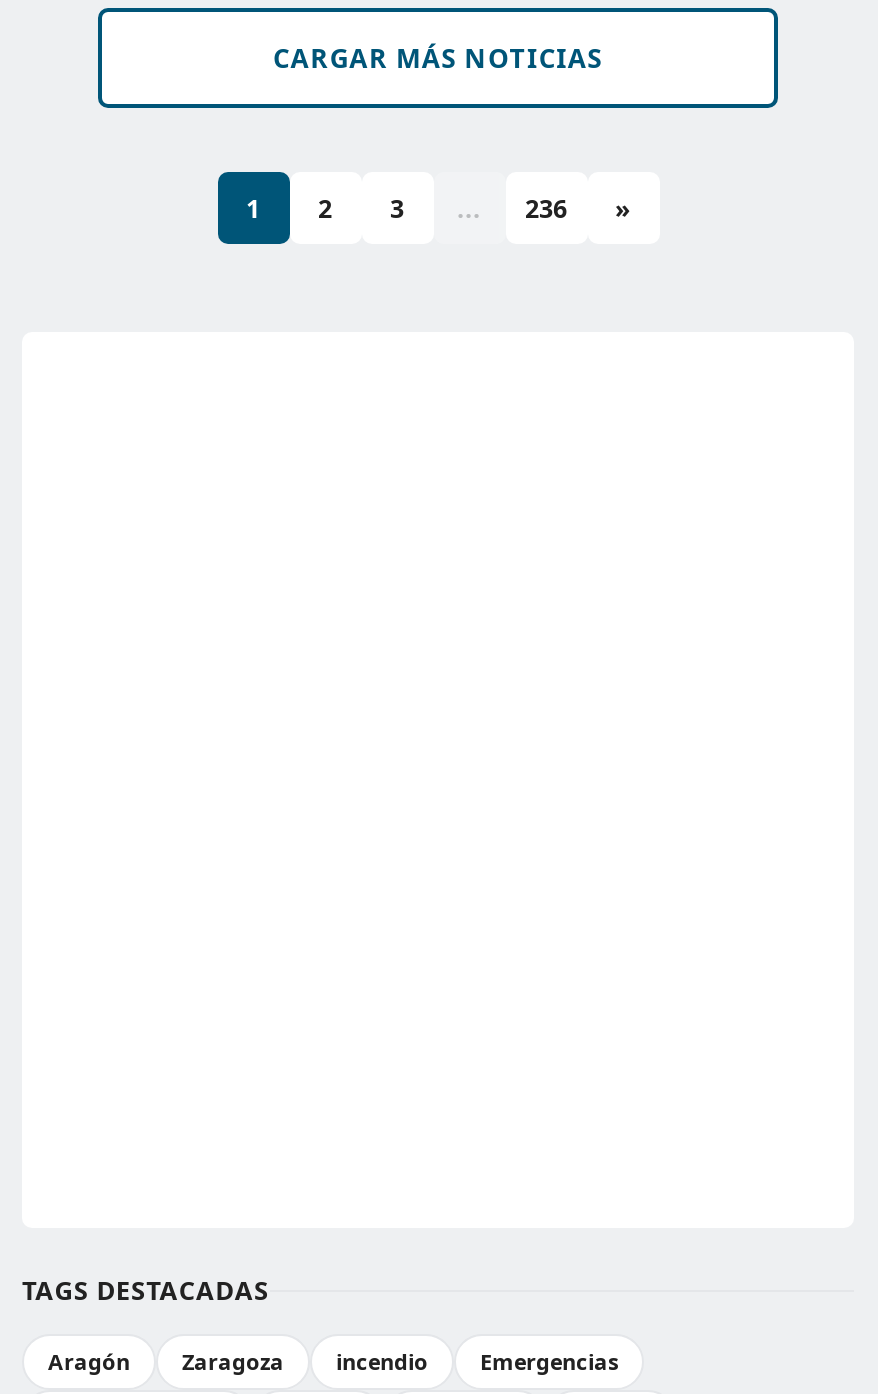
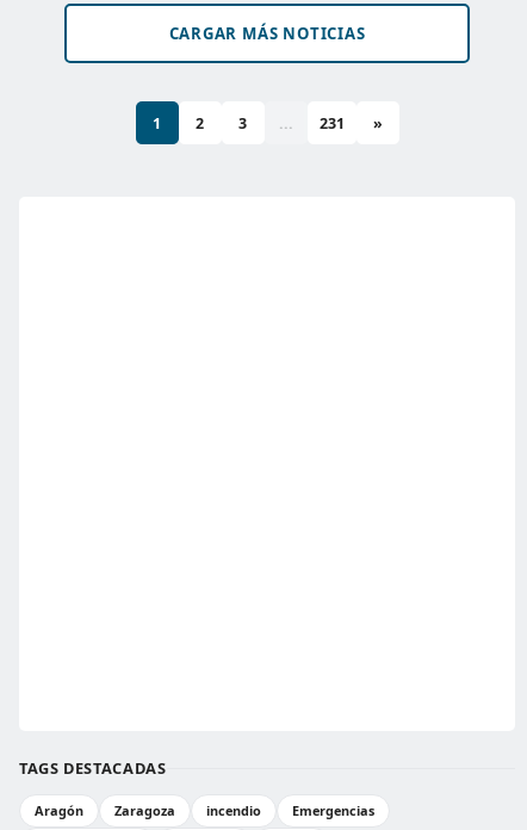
- 236
+ 231
